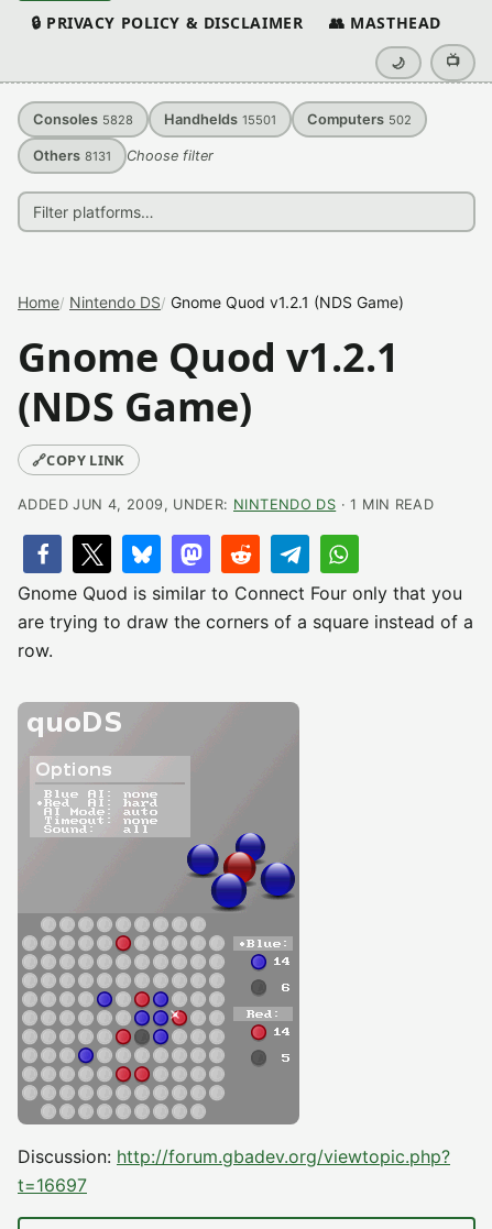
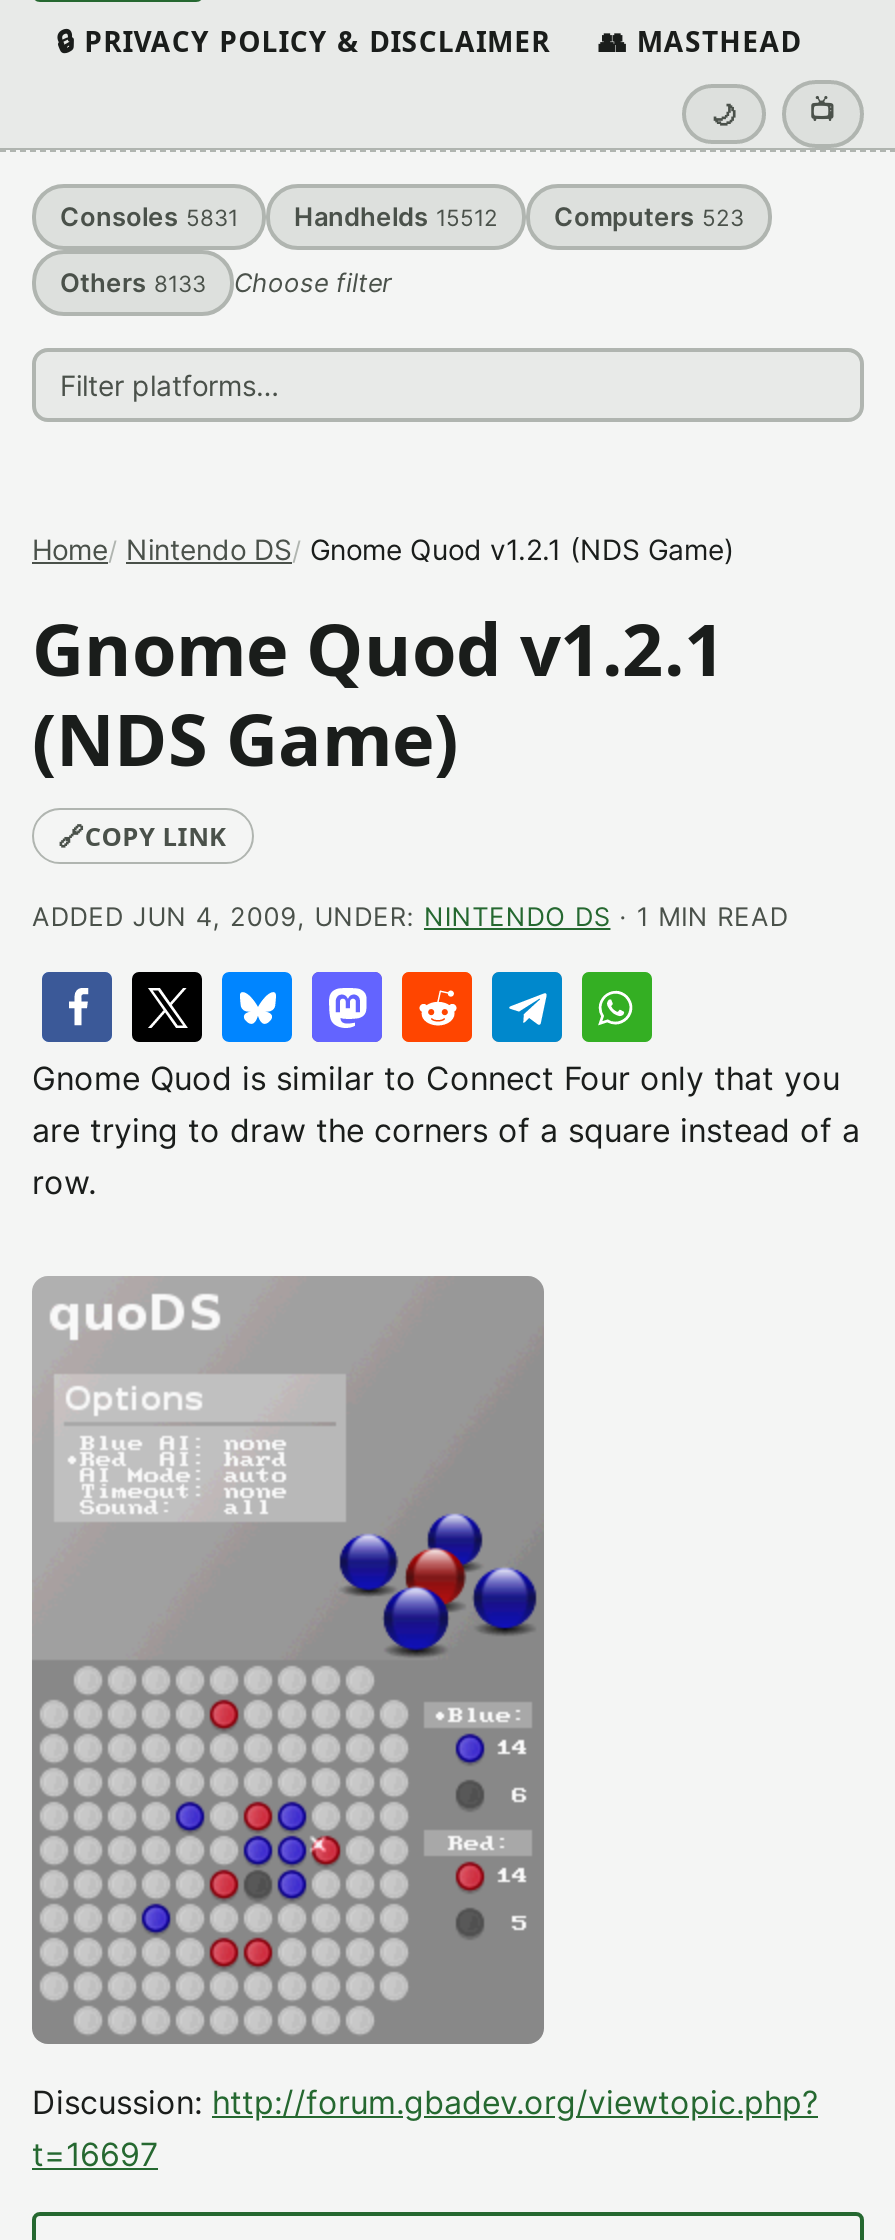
- Consoles 5828
+ Consoles 5831

- Handhelds 15501
+ Handhelds 15512

- Computers 502
+ Computers 523

- Others 8131 Choose filter
+ Others 8133 Choose filter
